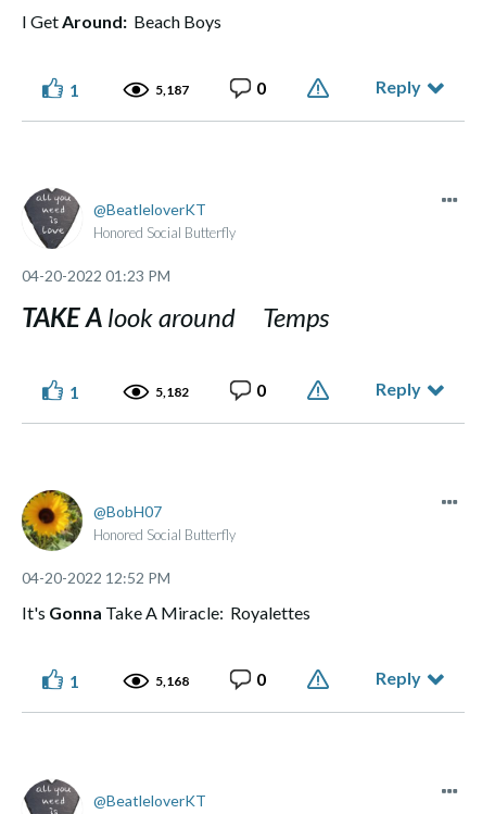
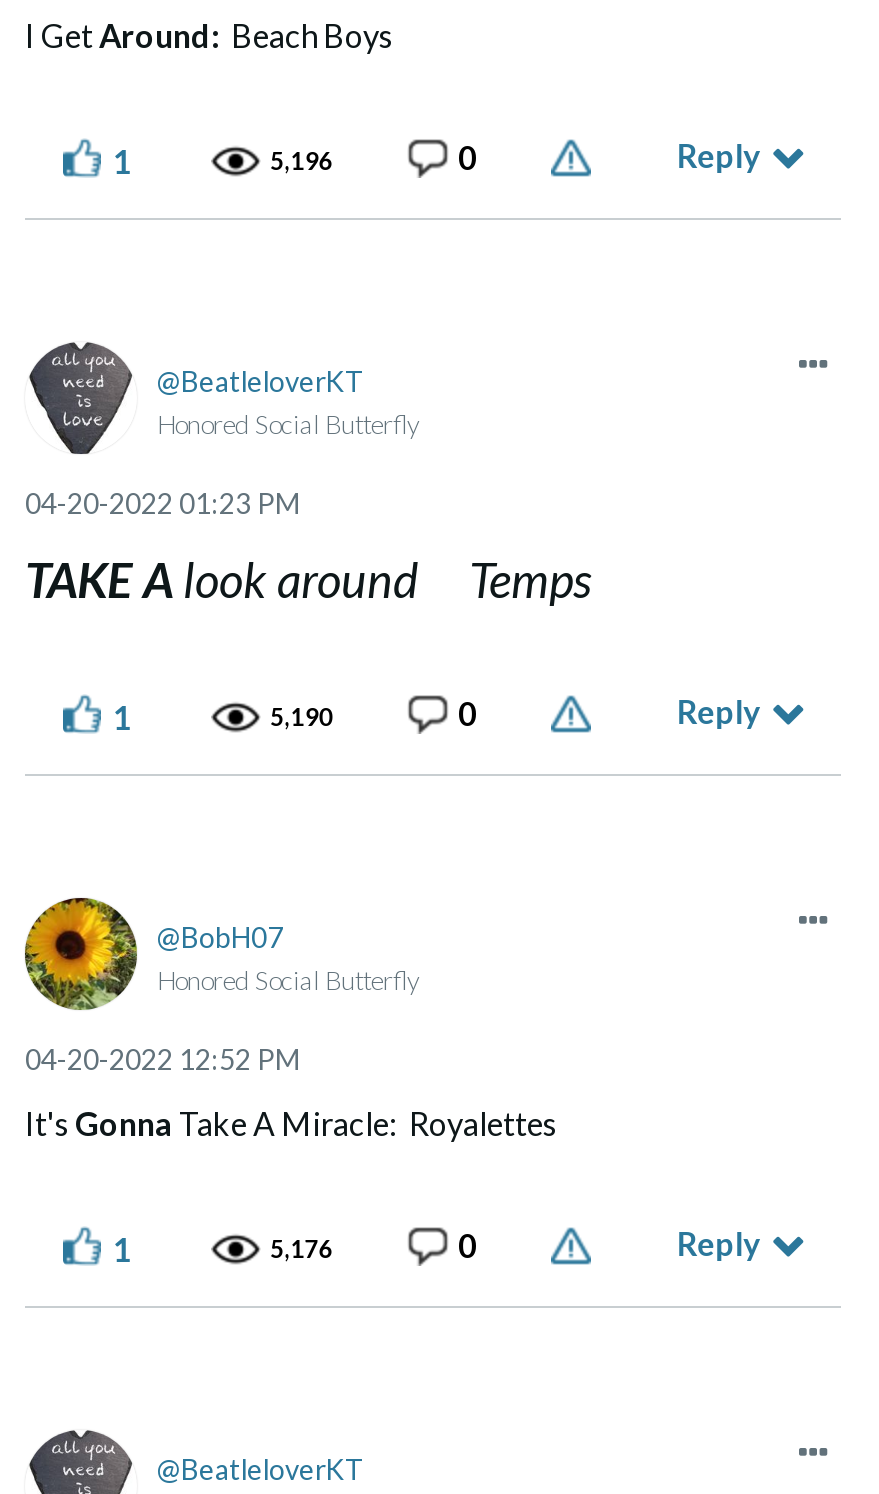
- 5,187
+ 5,196

- 5,182
+ 5,190

- 5,168
+ 5,176
